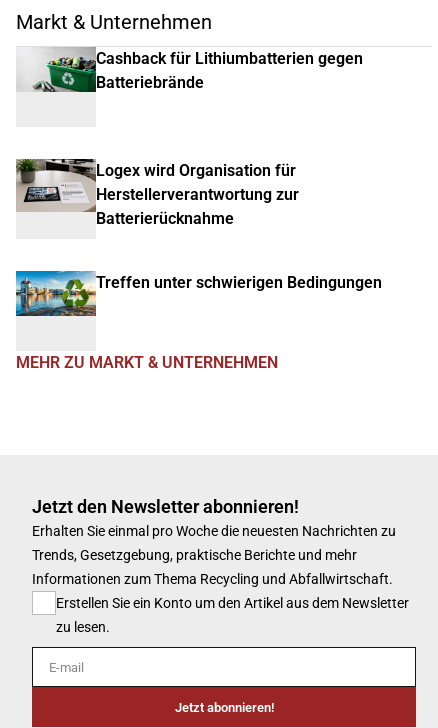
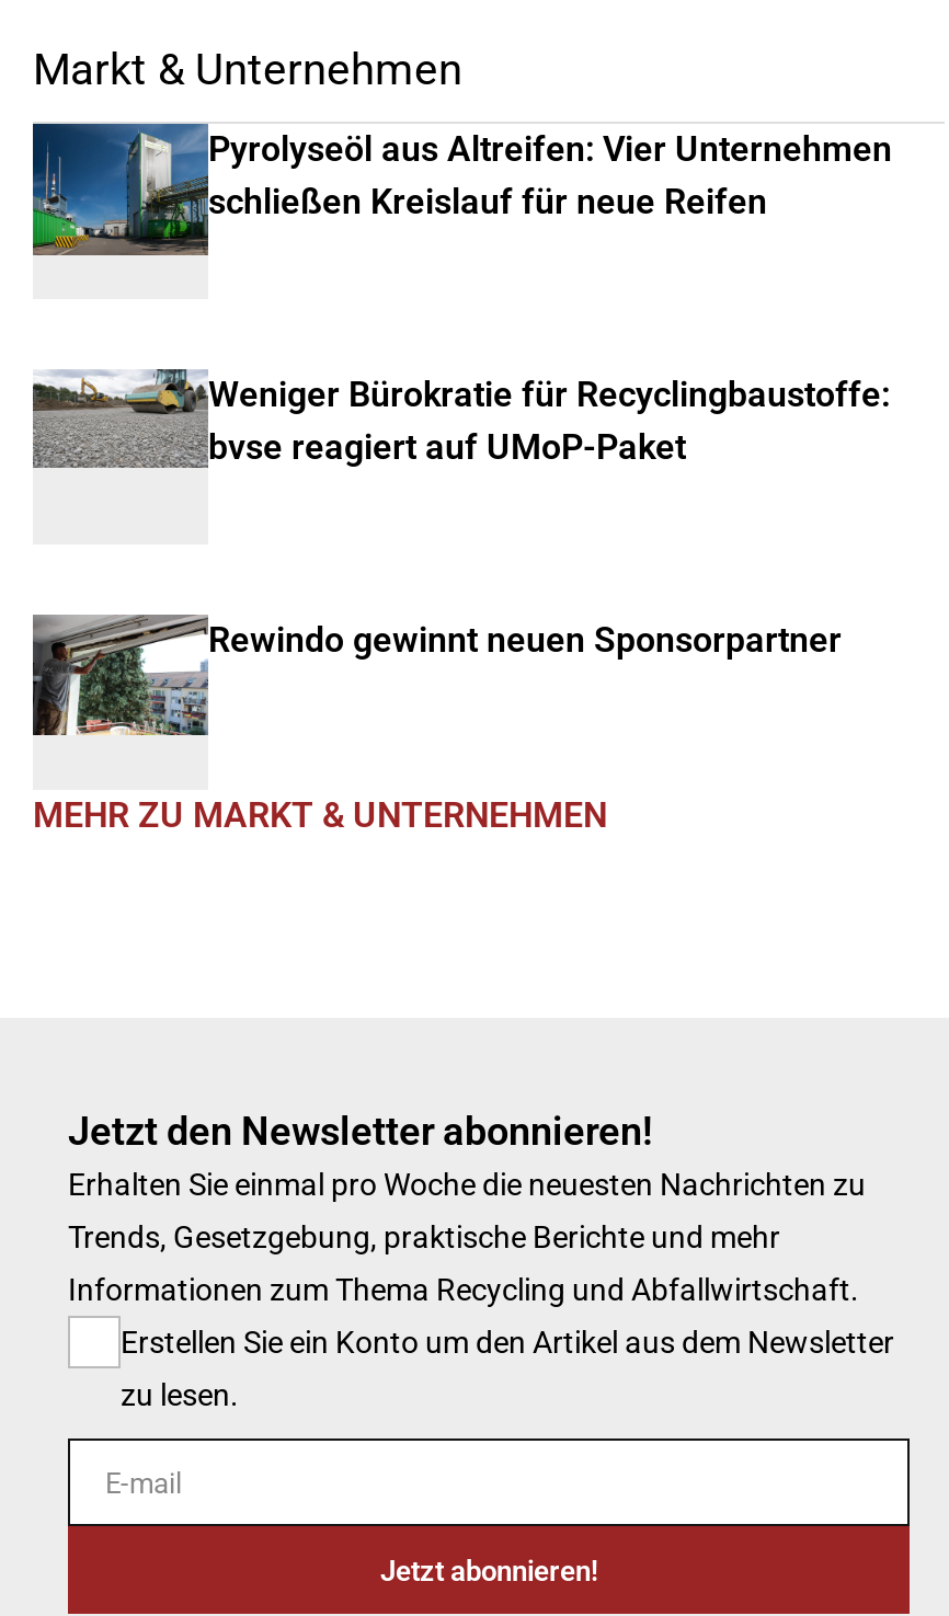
- [image]
- Cashback für Lithiumbatterien gegen
- Batteriebrände
+ [image]
+ Pyrolyseöl aus Altreifen: Vier Unternehmen
+ schließen Kreislauf für neue Reifen

- [image]
- Logex wird Organisation für
- Herstellerverantwortung zur
- Batterierücknahme
+ [image]
+ Weniger Bürokratie für Recyclingbaustoffe:
+ bvse reagiert auf UMoP-Paket

- [image]
- Treffen unter schwierigen Bedingungen
+ [image]
+ Rewindo gewinnt neuen Sponsorpartner
